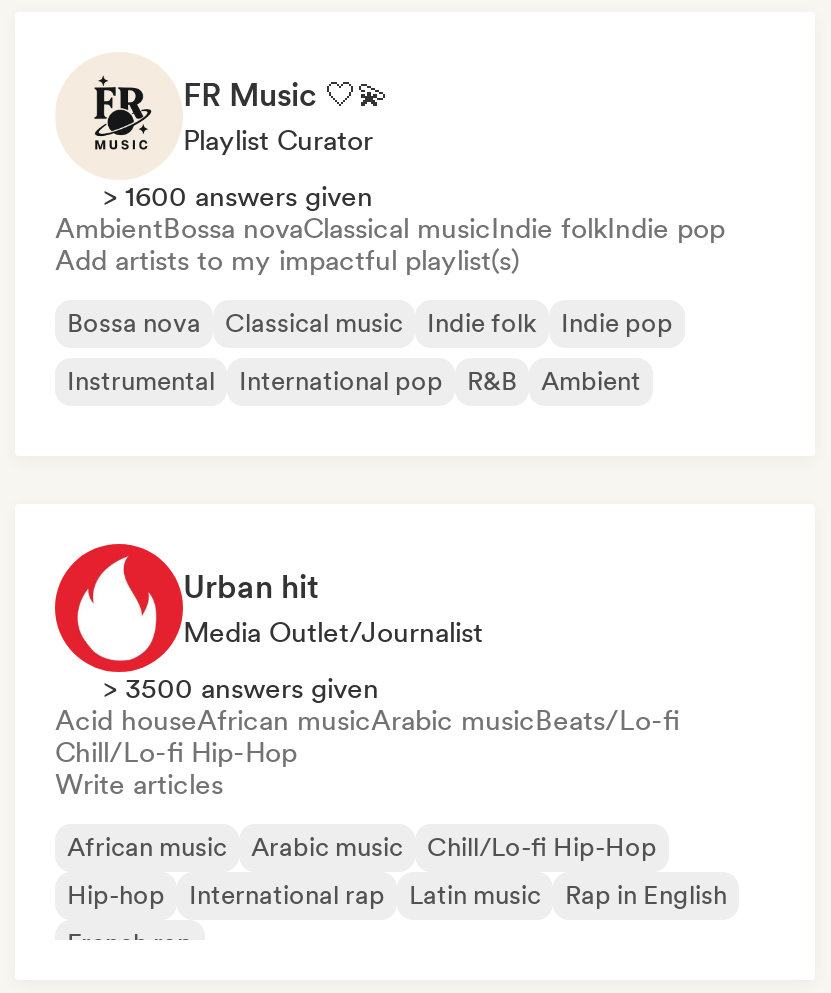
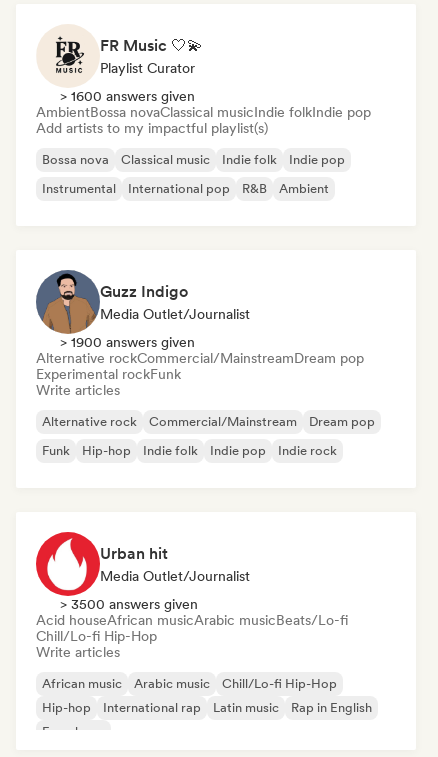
+ [image]
+ Guzz Indigo
+ Media Outlet/Journalist
+ > 1900 answers given
+ Alternative rockCommercial/MainstreamDream pop
+ Experimental rockFunk
+ Write articles
+ Alternative rock
+ Commercial/Mainstream
+ Dream pop
+ Funk
+ Hip-hop
+ Indie folk
+ Indie pop
+ Indie rock
